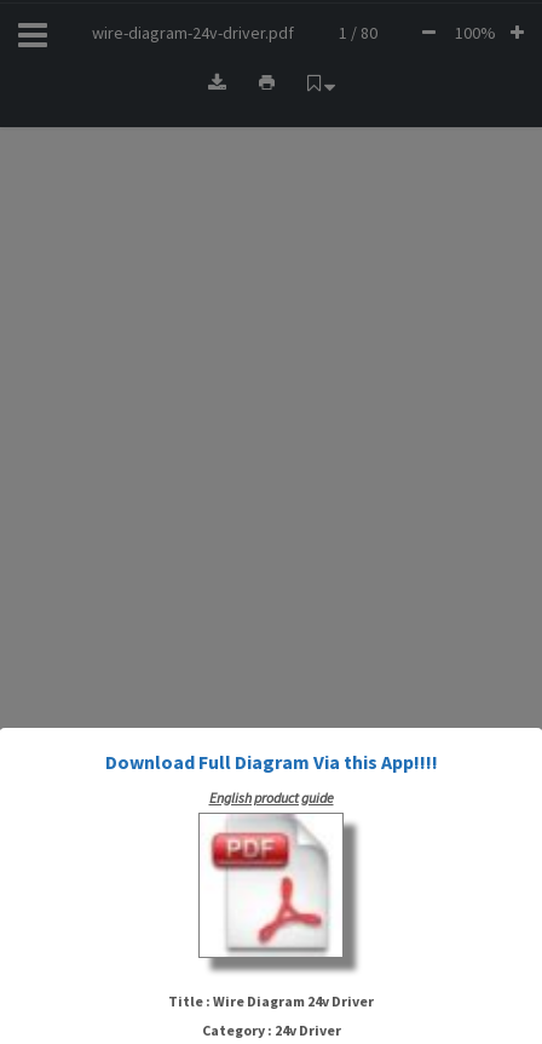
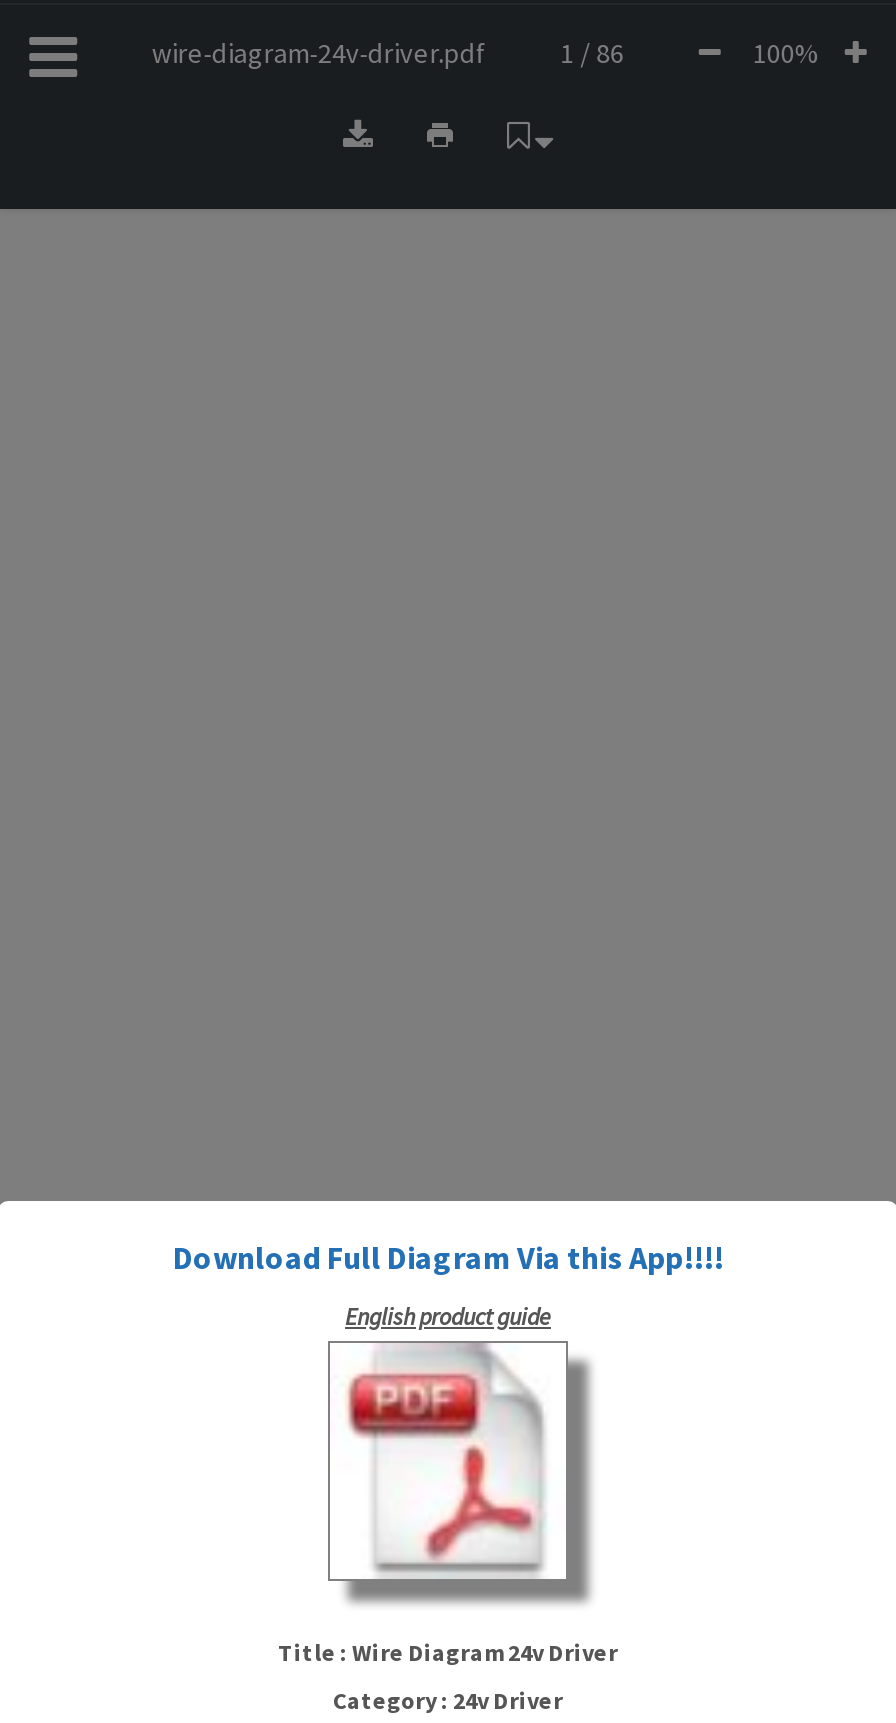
- 1 / 80
+ 1 / 86
